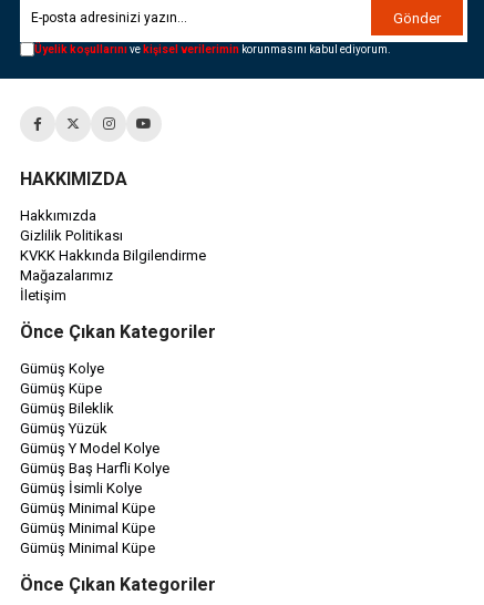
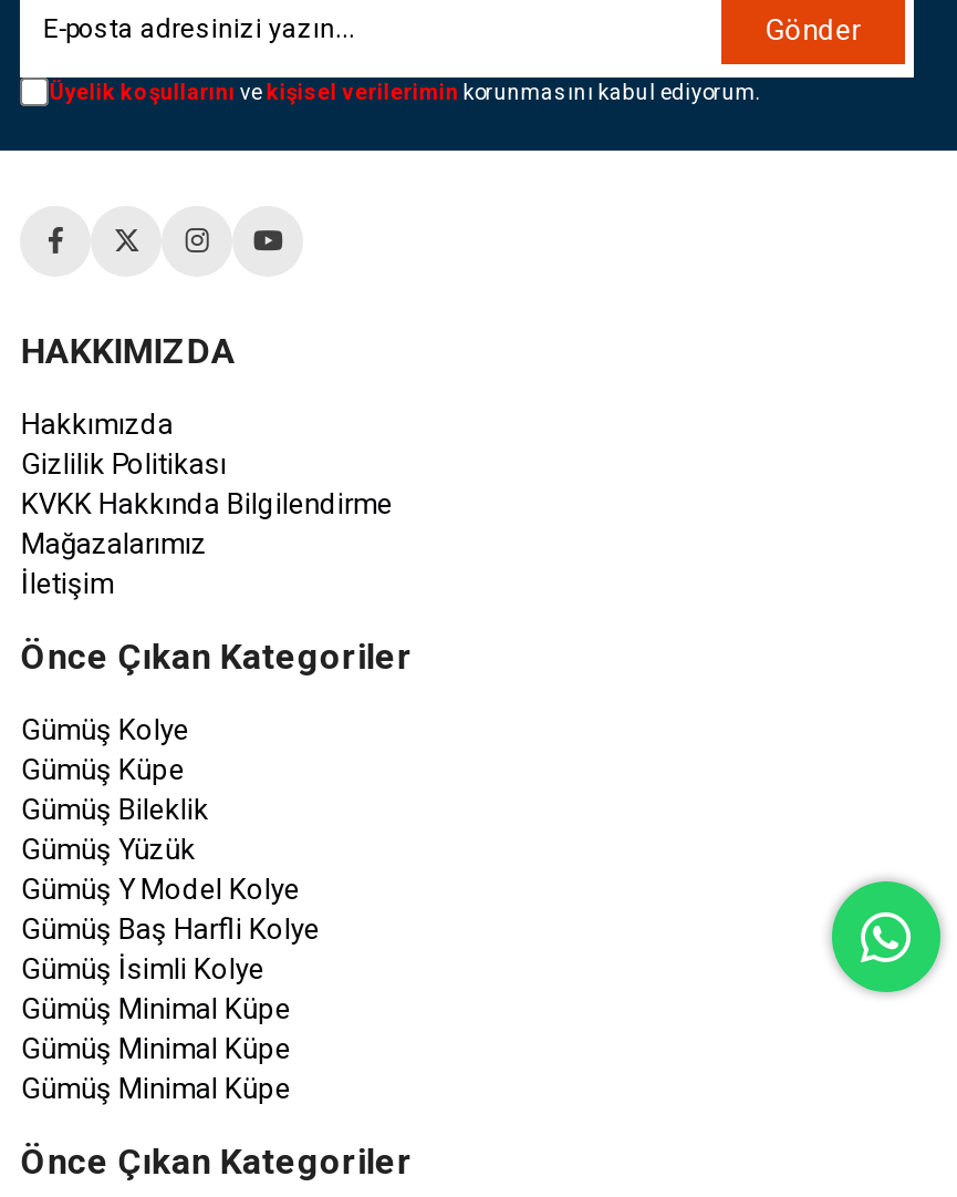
+ [image]
